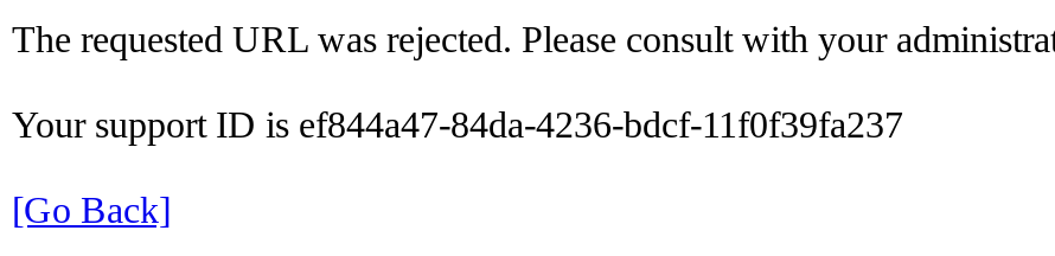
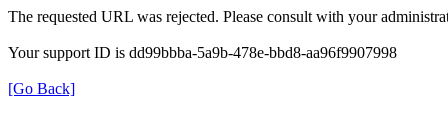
- Your support ID is ef844a47-84da-4236-bdcf-11f0f39fa237
+ Your support ID is dd99bbba-5a9b-478e-bbd8-aa96f9907998
